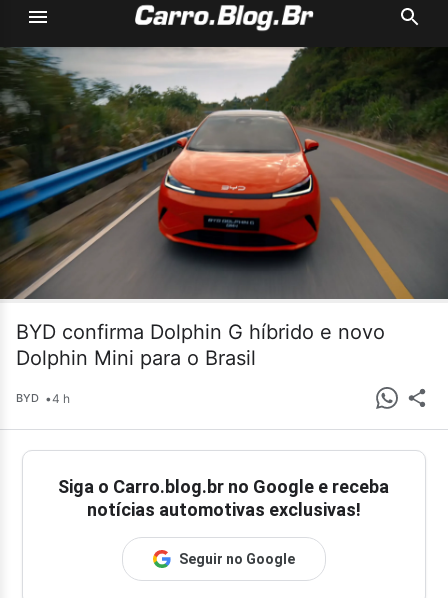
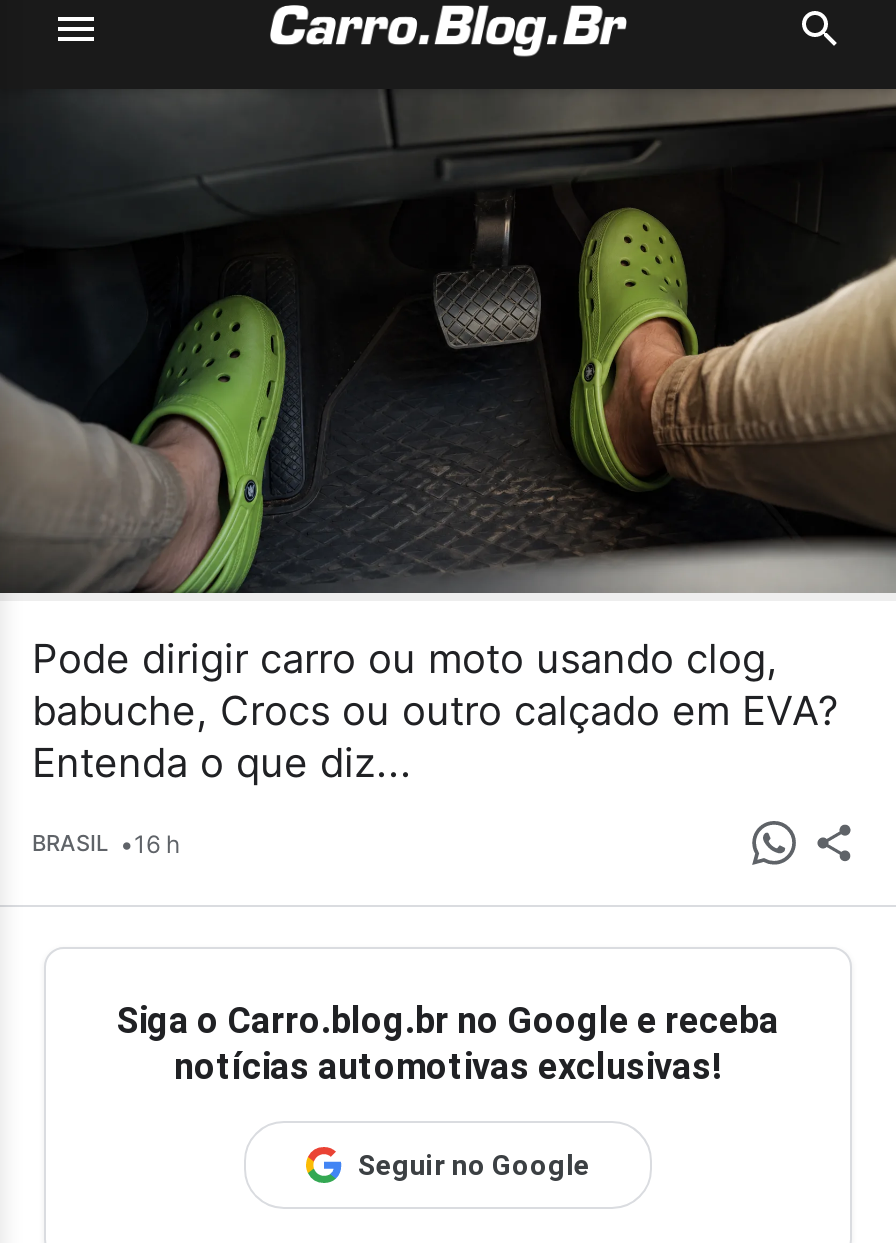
- [image]
- BYD confirma Dolphin G híbrido e novo
- Dolphin Mini para o Brasil
+ [image]
+ Pode dirigir carro ou moto usando clog,
+ babuche, Crocs ou outro calçado em EVA?
+ Entenda o que diz...

- BYD •4 h
+ BRASIL •16 h
